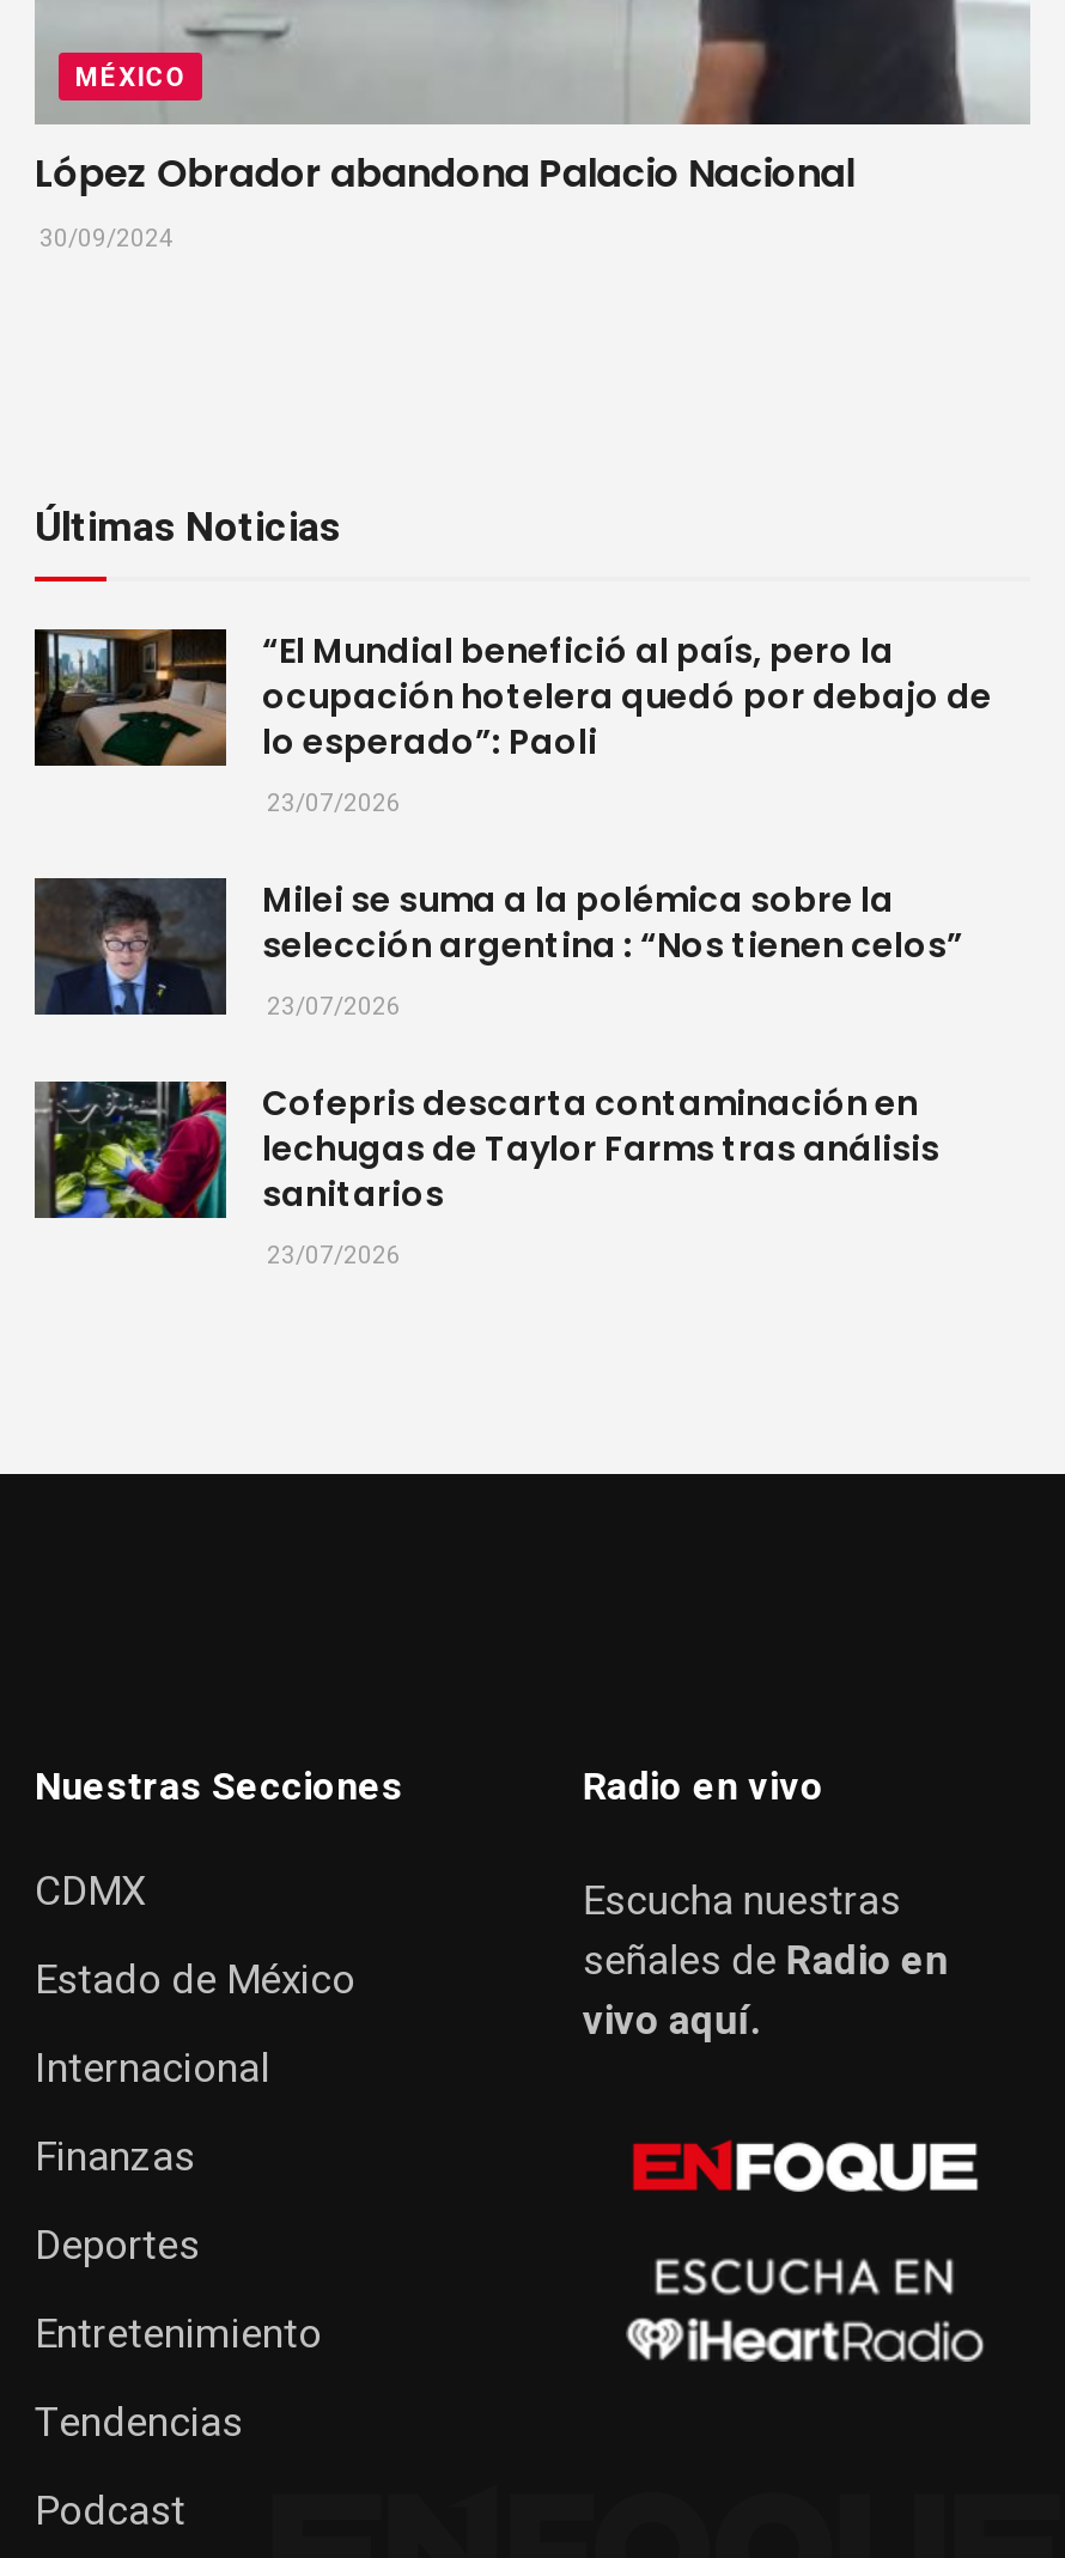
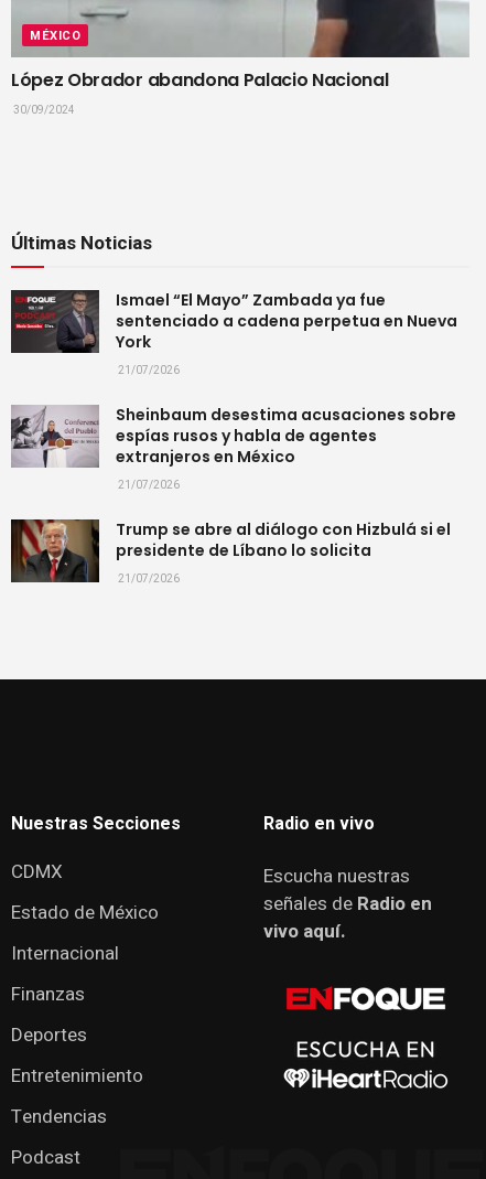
- [image]
- “El Mundial benefició al país, pero la
- ocupación hotelera quedó por debajo de
- lo esperado”: Paoli
- 23/07/2026
+ [image]
+ Ismael “El Mayo” Zambada ya fue
+ sentenciado a cadena perpetua en Nueva
+ York
+ 21/07/2026

- [image]
- Milei se suma a la polémica sobre la
- selección argentina : “Nos tienen celos”
- 23/07/2026
+ [image]
+ Sheinbaum desestima acusaciones sobre
+ espías rusos y habla de agentes
+ extranjeros en México
+ 21/07/2026

- [image]
- Cofepris descarta contaminación en
- lechugas de Taylor Farms tras análisis
- sanitarios
- 23/07/2026
+ [image]
+ Trump se abre al diálogo con Hizbulá si el
+ presidente de Líbano lo solicita
+ 21/07/2026
